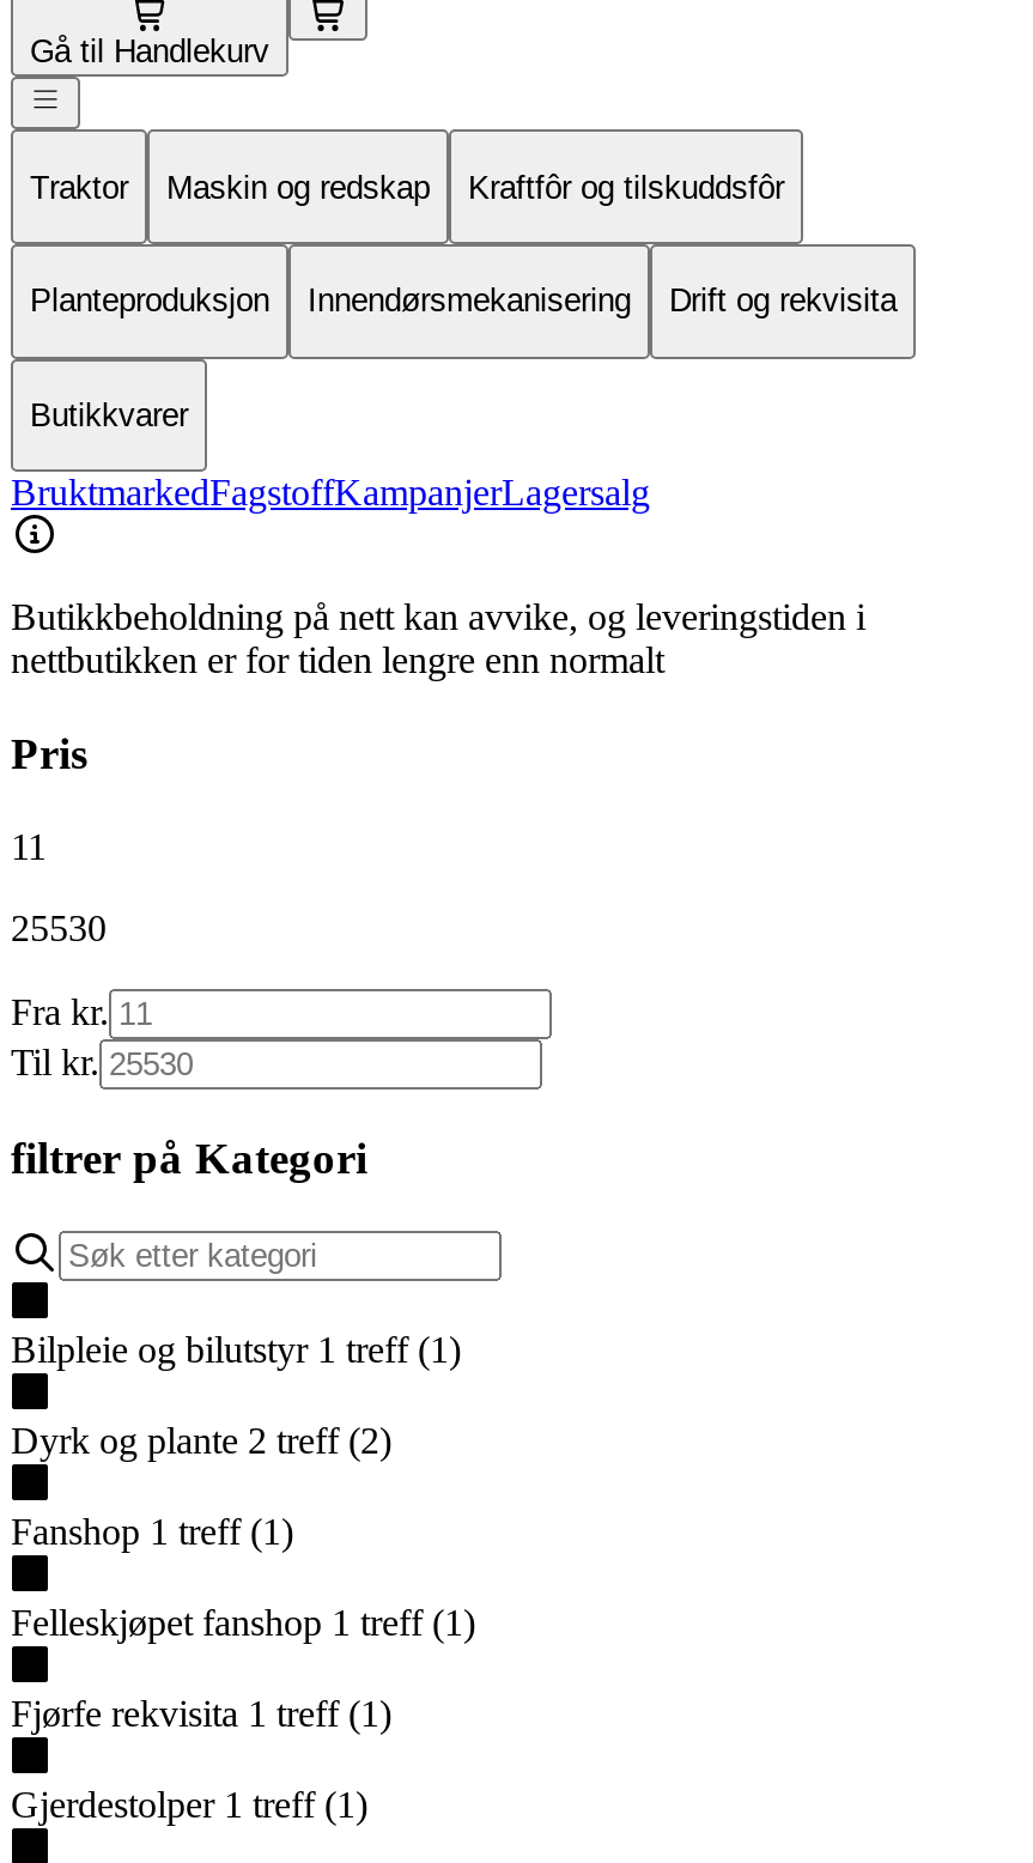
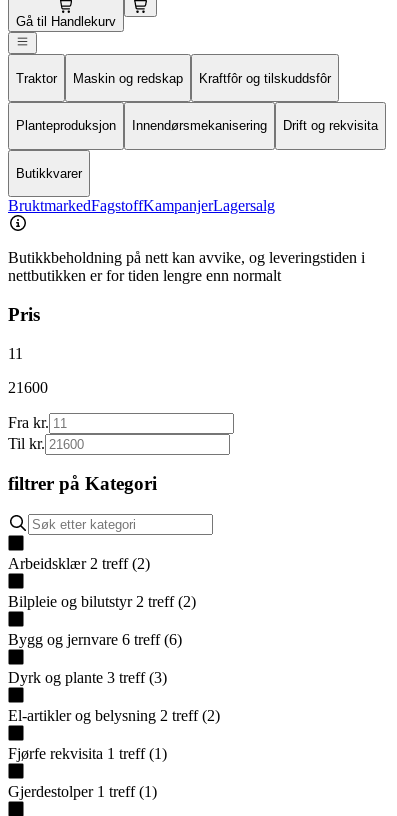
- 25530
+ 21600

- Bilpleie og bilutstyr 1 treff (1)
- Dyrk og plante 2 treff (2)
- Fanshop 1 treff (1)
- Felleskjøpet fanshop 1 treff (1)
+ Arbeidsklær 2 treff (2)
+ Bilpleie og bilutstyr 2 treff (2)
+ Bygg og jernvare 6 treff (6)
+ Dyrk og plante 3 treff (3)
+ El-artikler og belysning 2 treff (2)
